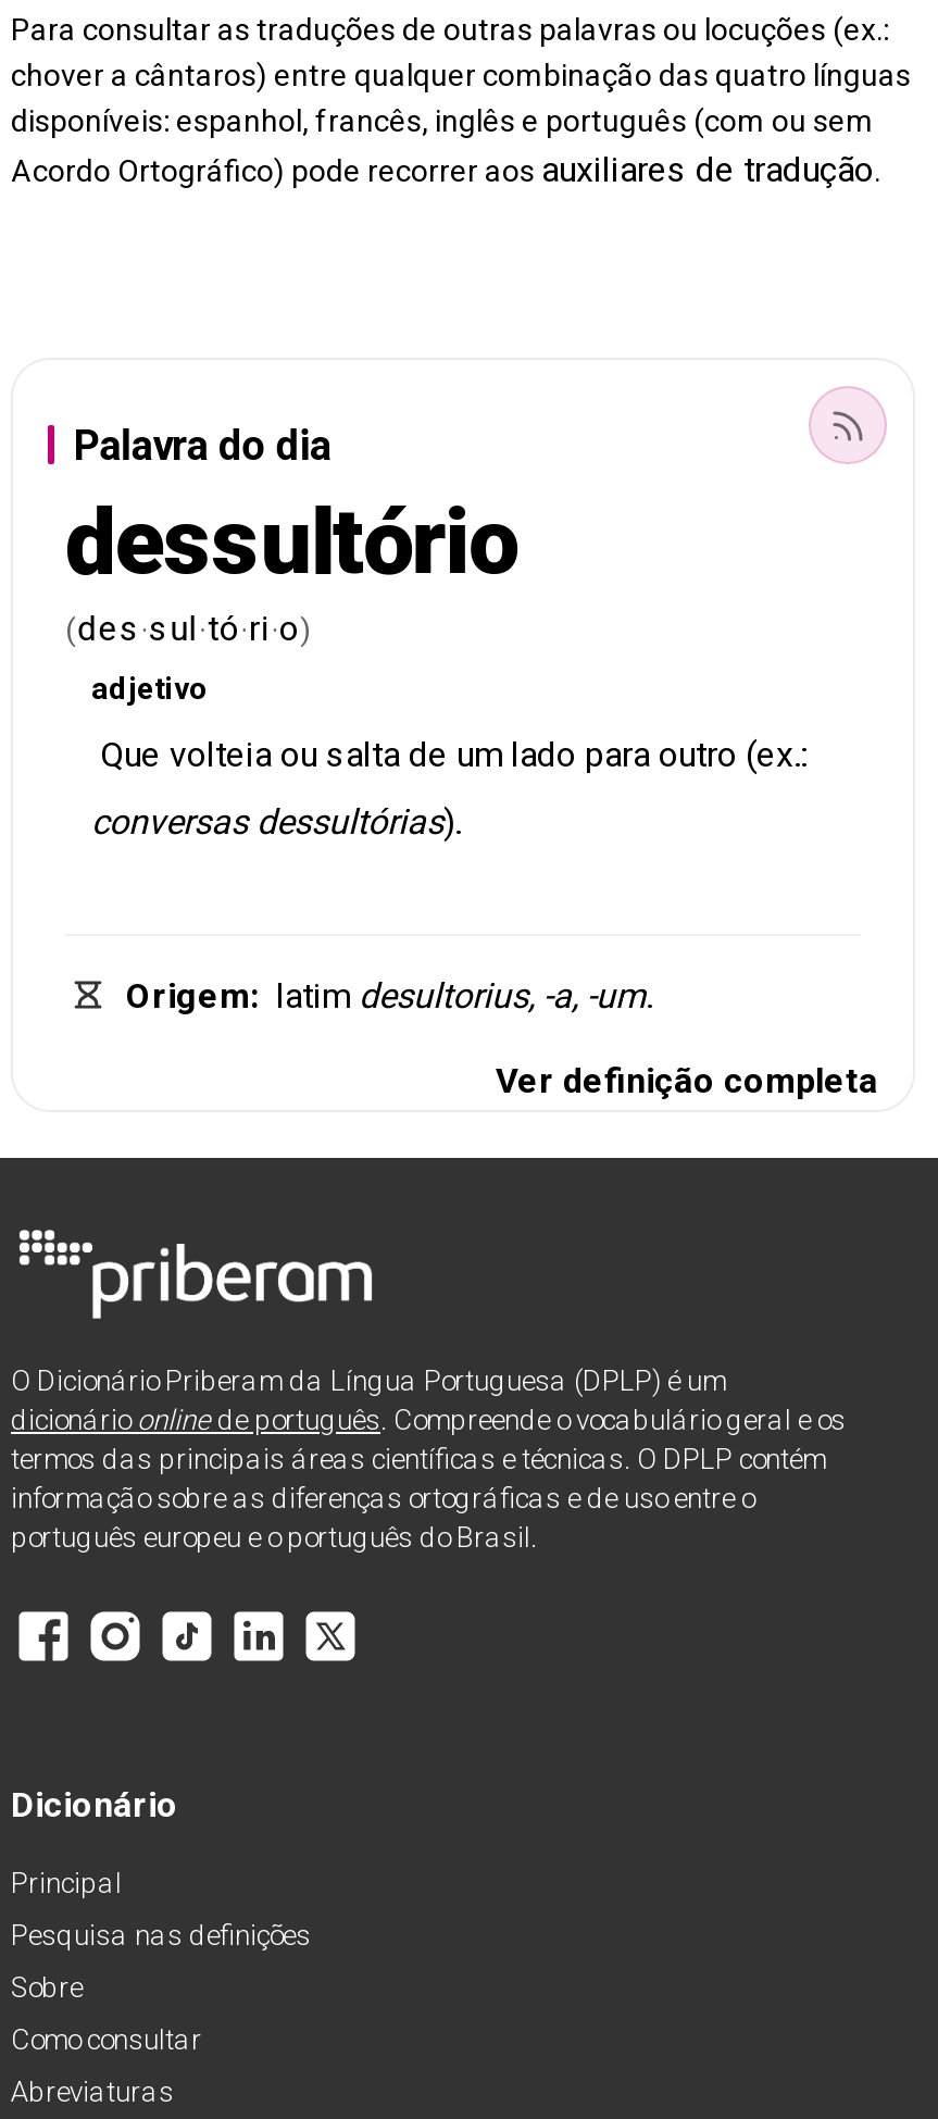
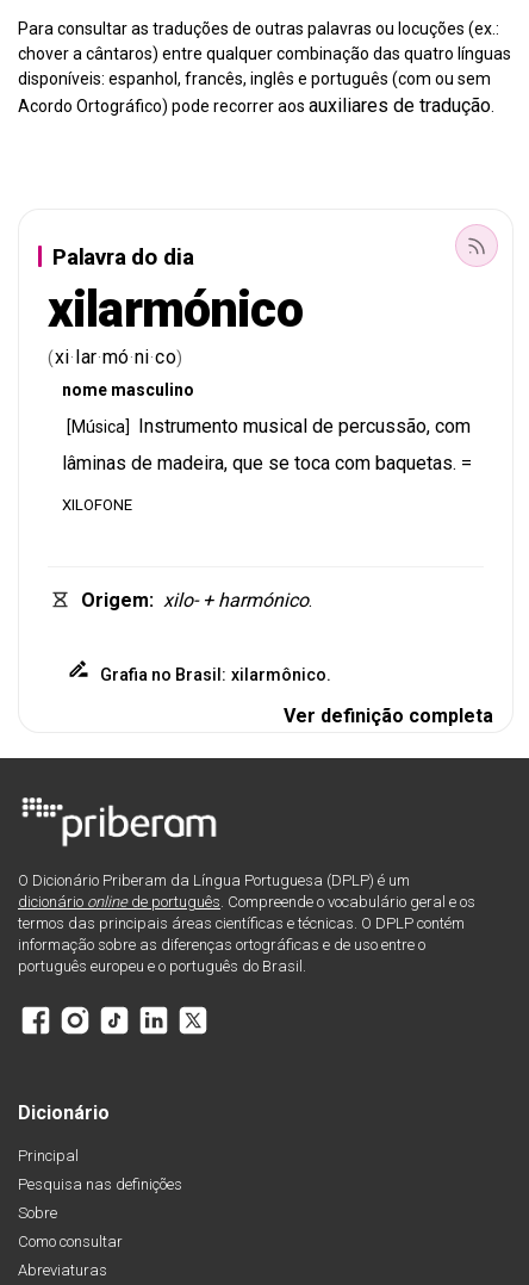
- dessultório
- (des · sul·tó·ri · o)
- adjetivo
- Que volteia ou salta de um lado para outro (ex.:
- conversas dessultórias).
+ xilarmónico
+ (xi · lar·mó·ni·co)
+ nome masculino
+ [Música] Instrumento musical de percussão, com
+ lâminas de madeira, que se toca com baquetas. =
+ XILOFONE

- Origem: latim desultorius, -a, -um.
+ Origem: xilo- + harmónico.
+ Grafia no Brasil: xilarmônico.
